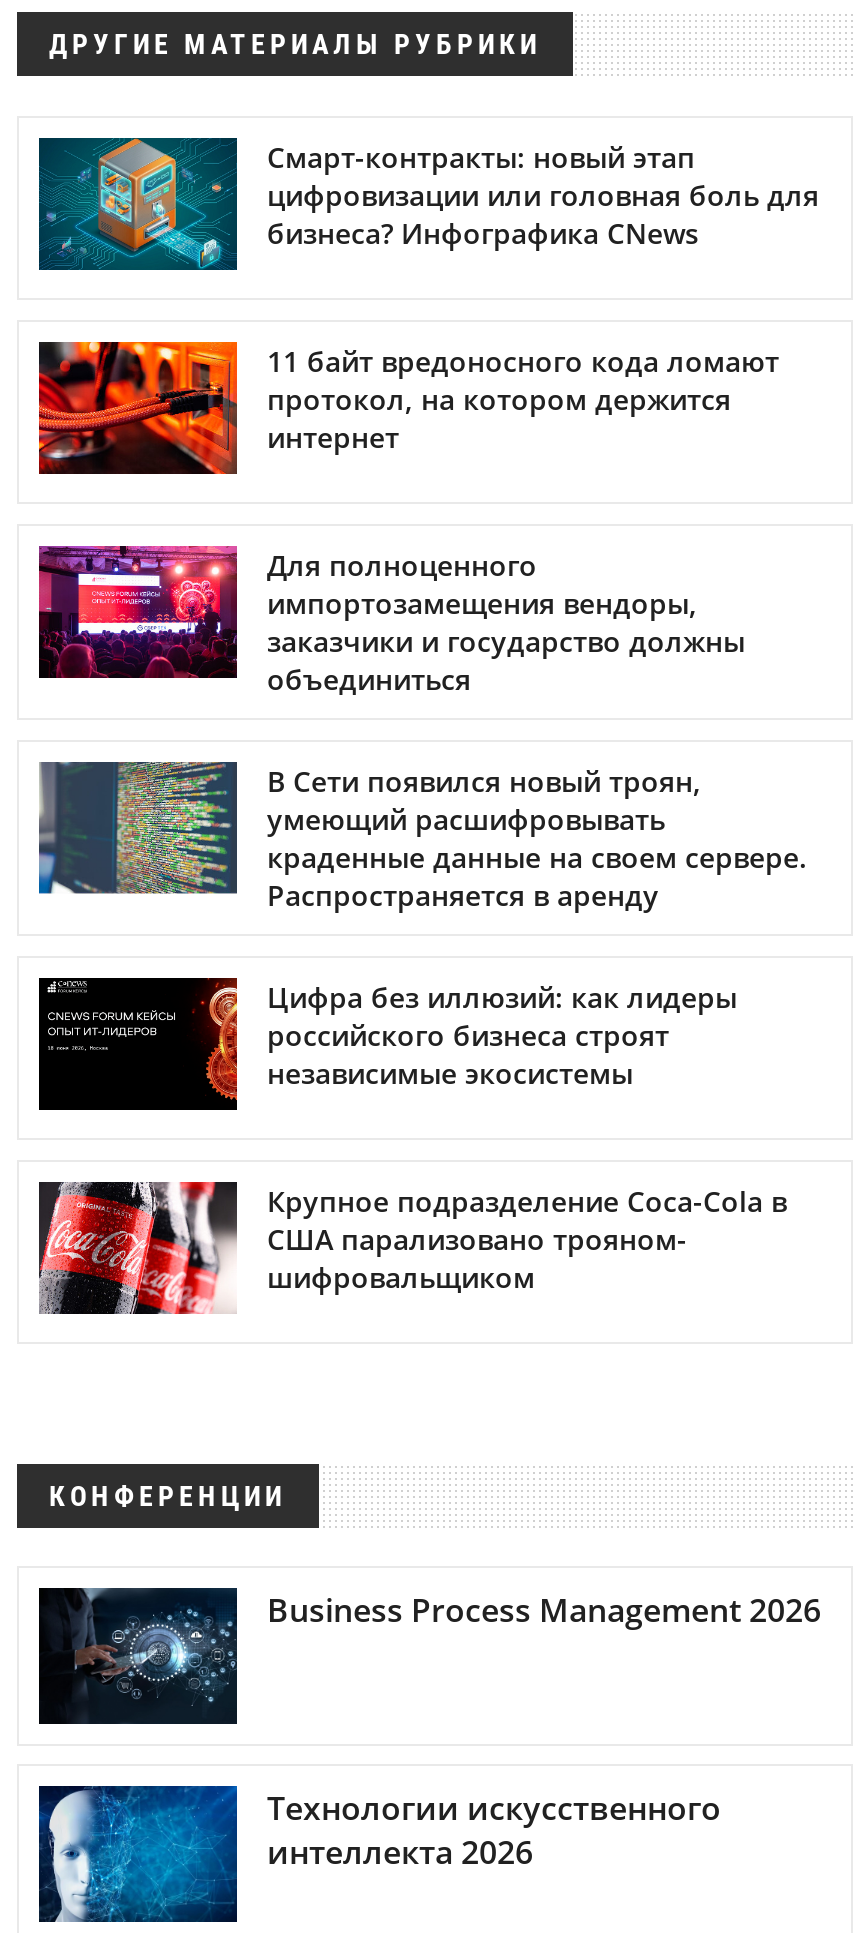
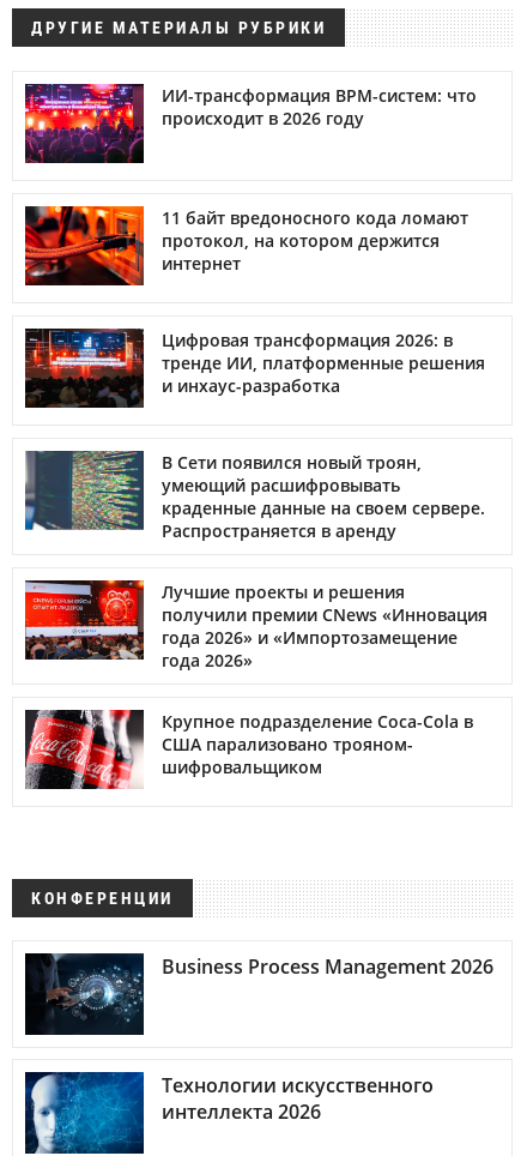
- [image]
- Смарт-контракты: новый этап
- цифровизации или головная боль для
- бизнеса? Инфографика CNews
+ [image]
+ ИИ-трансформация BPM-систем: что
+ происходит в 2026 году

- [image]
- Для полноценного
- импортозамещения вендоры,
- заказчики и государство должны
- объединиться
+ [image]
+ Цифровая трансформация 2026: в
+ тренде ИИ, платформенные решения
+ и инхаус-разработка

- [image]
- Цифра без иллюзий: как лидеры
- российского бизнеса строят
- независимые экосистемы
+ [image]
+ Лучшие проекты и решения
+ получили премии CNews «Инновация
+ года 2026» и «Импортозамещение
+ года 2026»
